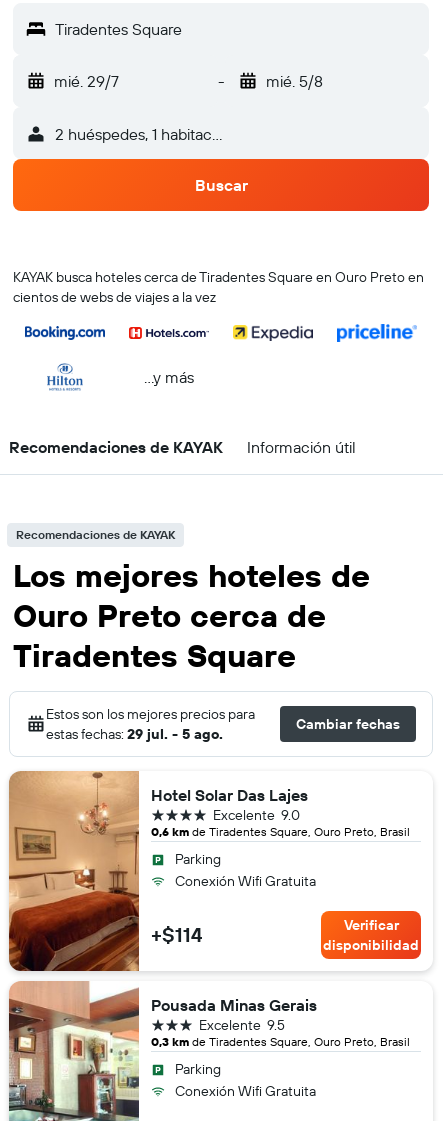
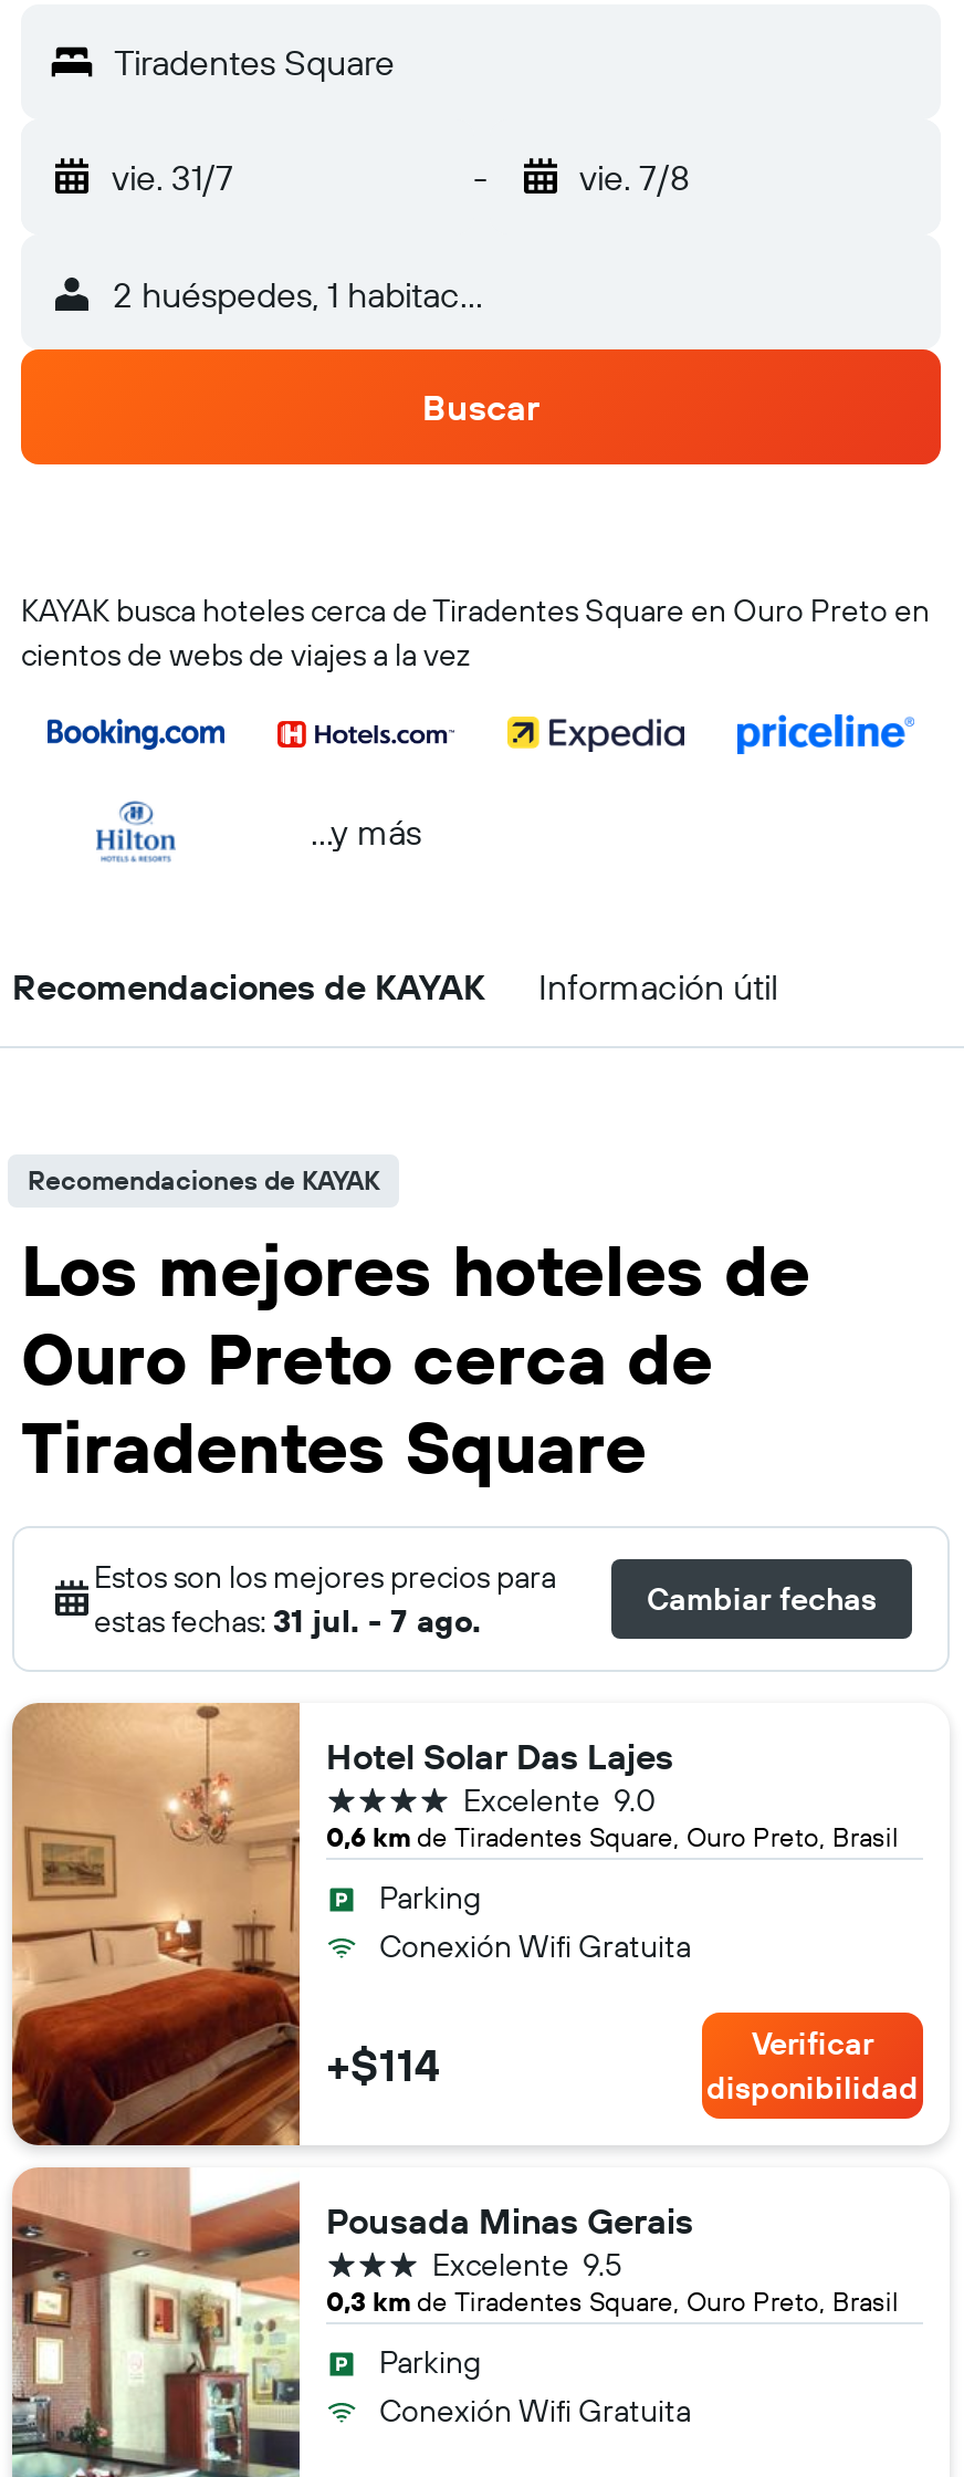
- mié. 29/7
+ vie. 31/7

- mié. 5/8
+ vie. 7/8

- estas fechas: 29 jul. - 5 ago.
+ estas fechas: 31 jul. - 7 ago.
